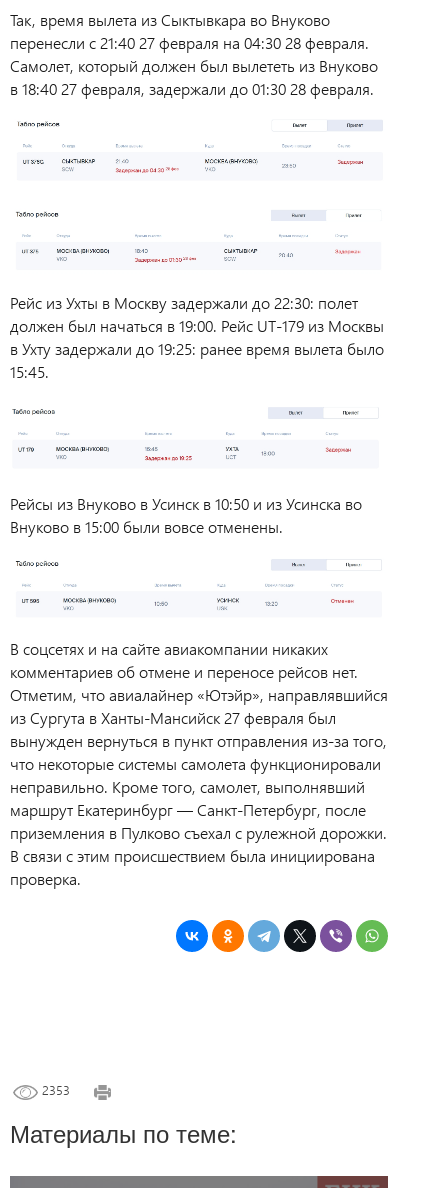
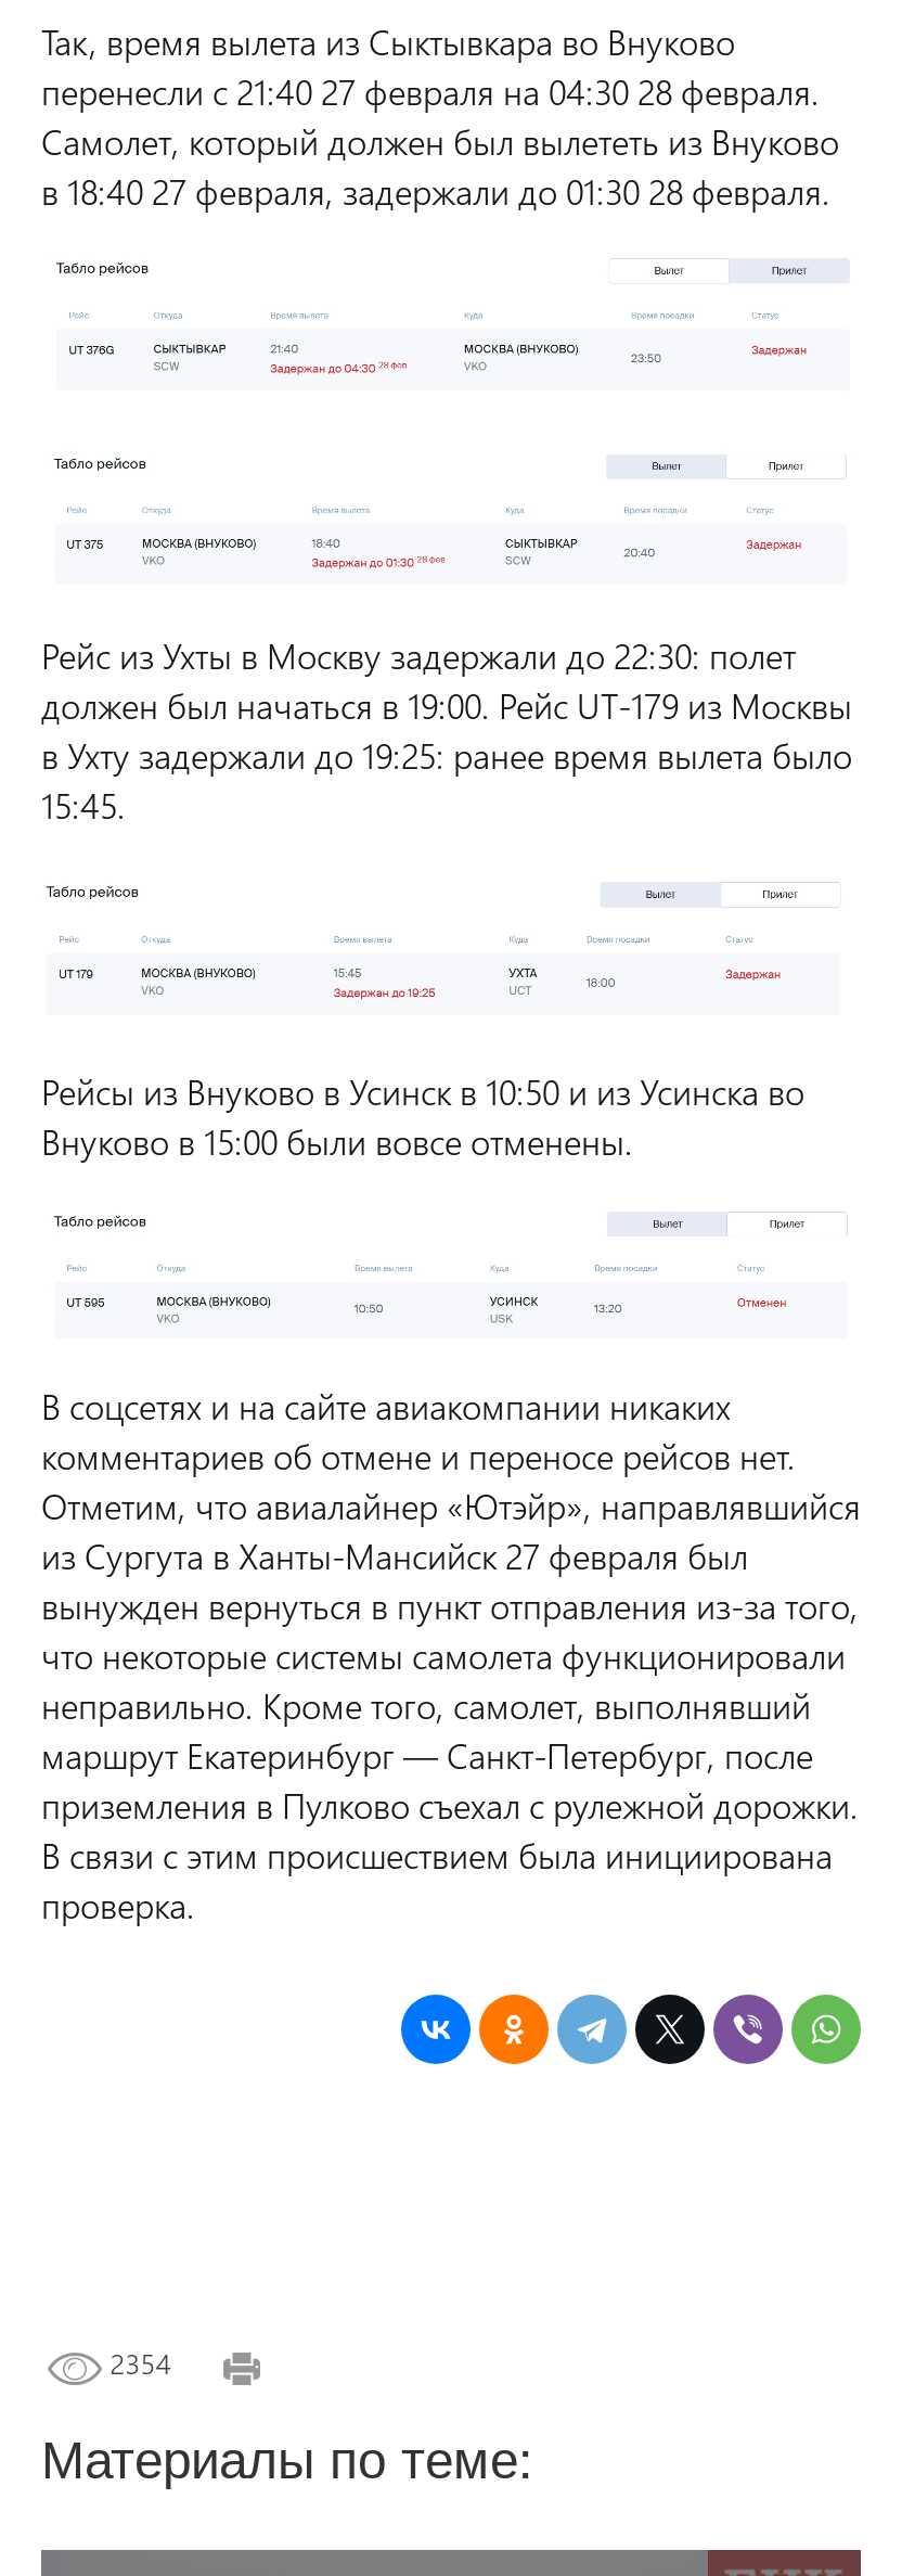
- 2353
+ 2354
